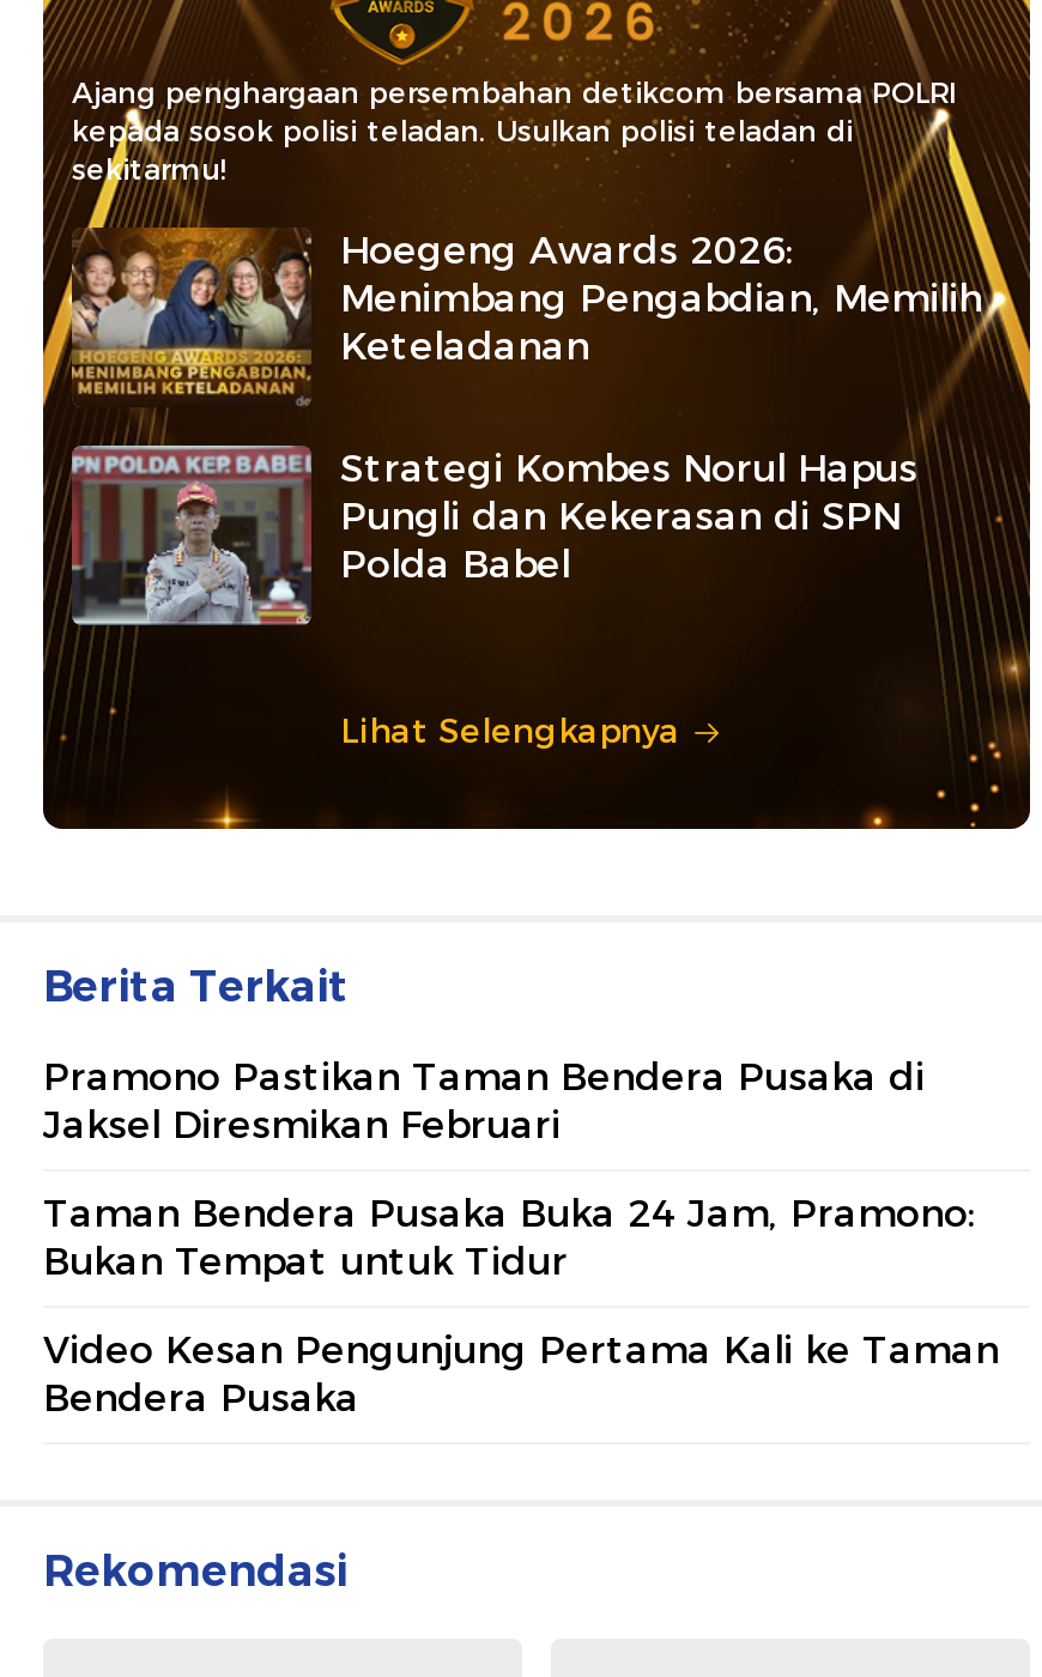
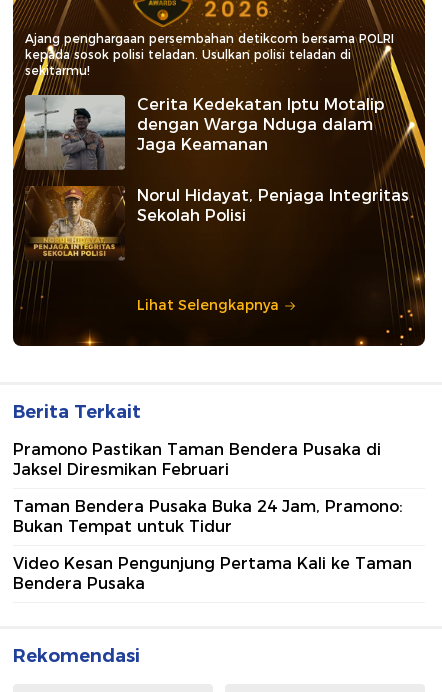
- [image]
- Hoegeng Awards 2026:
- Menimbang Pengabdian, Memilih
- Keteladanan
+ [image]
+ Cerita Kedekatan Iptu Motalip
+ dengan Warga Nduga dalam
+ Jaga Keamanan

- [image]
- Strategi Kombes Norul Hapus
- Pungli dan Kekerasan di SPN
- Polda Babel
+ [image]
+ Norul Hidayat, Penjaga Integritas
+ Sekolah Polisi
